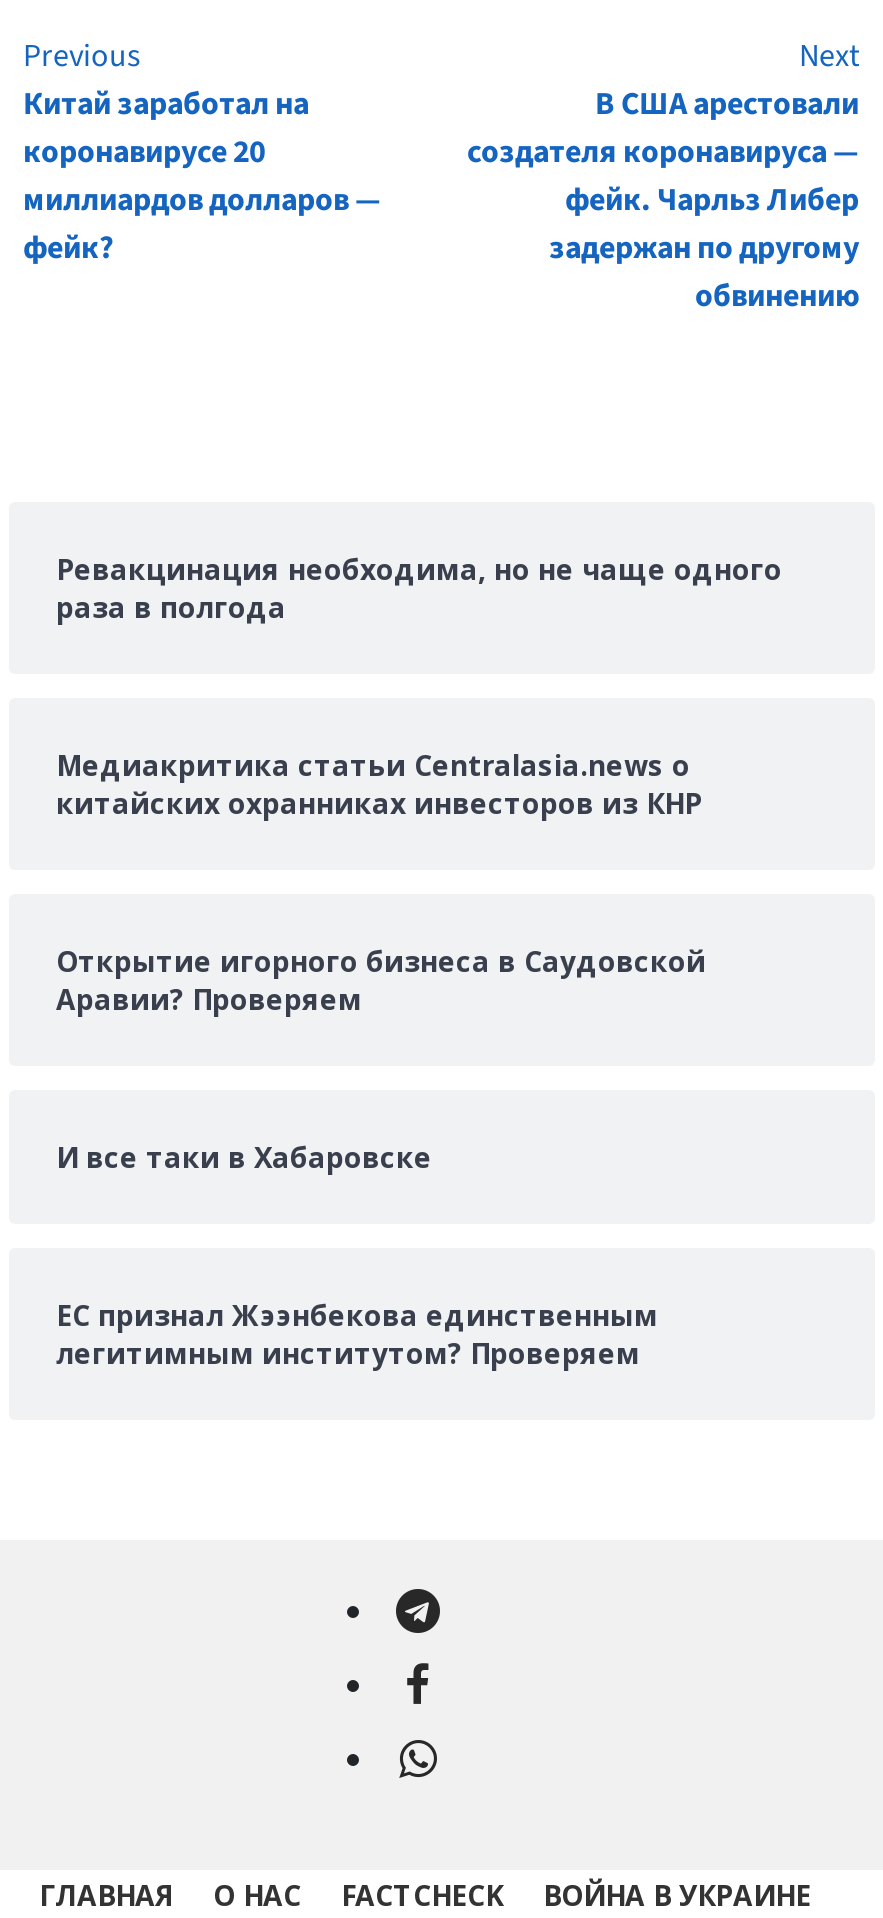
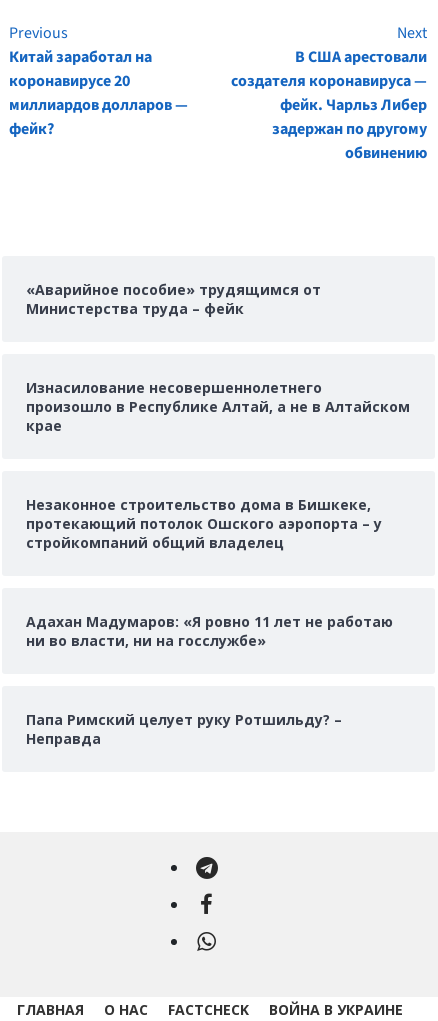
- Ревакцинация необходима, но не чаще одного
- раза в полгода
+ «Аварийное пособие» трудящимся от
+ Министерства труда – фейк

- Медиакритика статьи Сentralasia.news о
- китайских охранниках инвесторов из КНР
+ Изнасилование несовершеннолетнего
+ произошло в Республике Алтай, а не в Алтайском
+ крае

- Открытие игорного бизнеса в Саудовской
- Аравии? Проверяем
+ Незаконное строительство дома в Бишкеке,
+ протекающий потолок Ошского аэропорта – у
+ стройкомпаний общий владелец

- И все таки в Хабаровске
+ Адахан Мадумаров: «Я ровно 11 лет не работаю
+ ни во власти, ни на госслужбе»

- ЕС признал Жээнбекова единственным
- легитимным институтом? Проверяем
+ Папа Римский целует руку Ротшильду? –
+ Неправда
